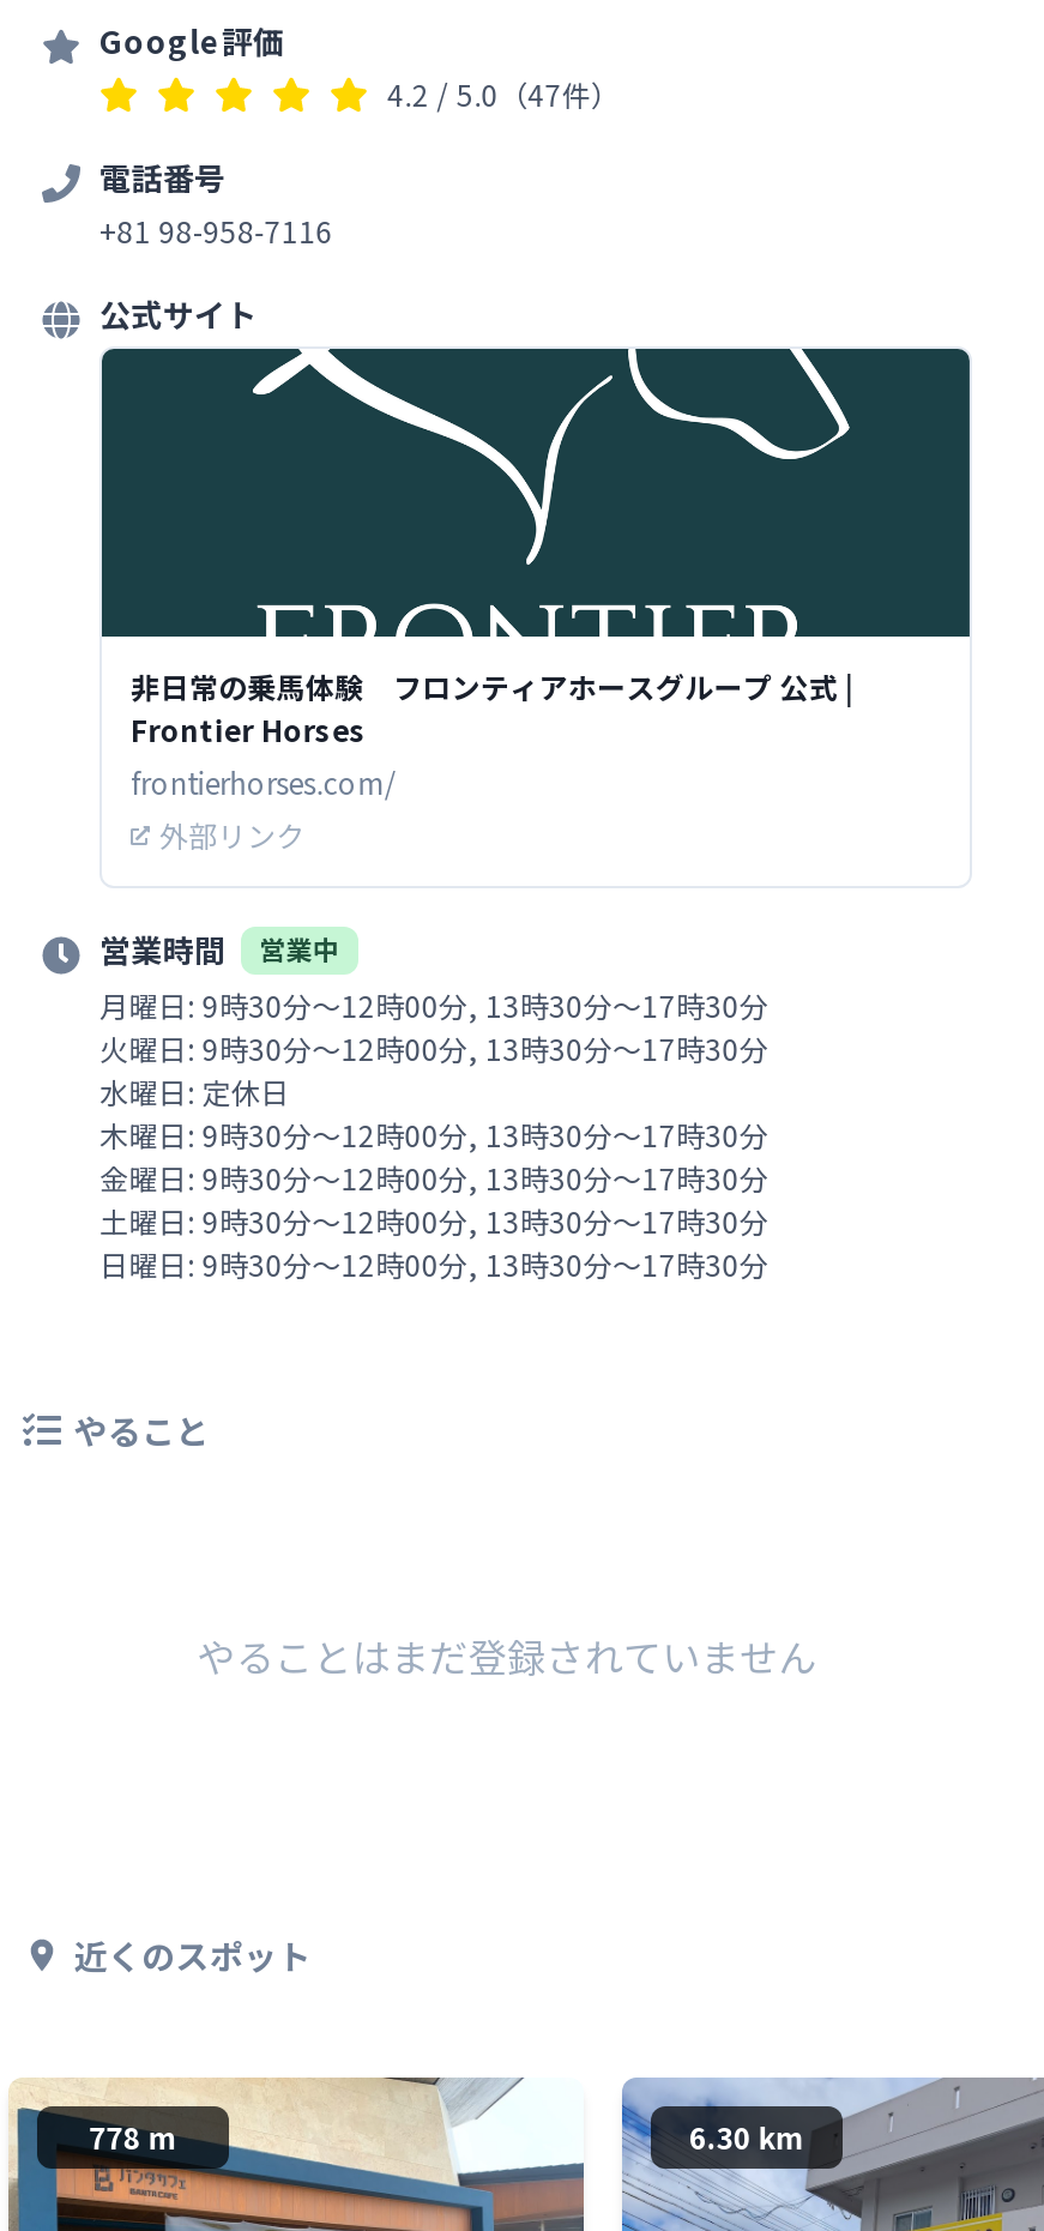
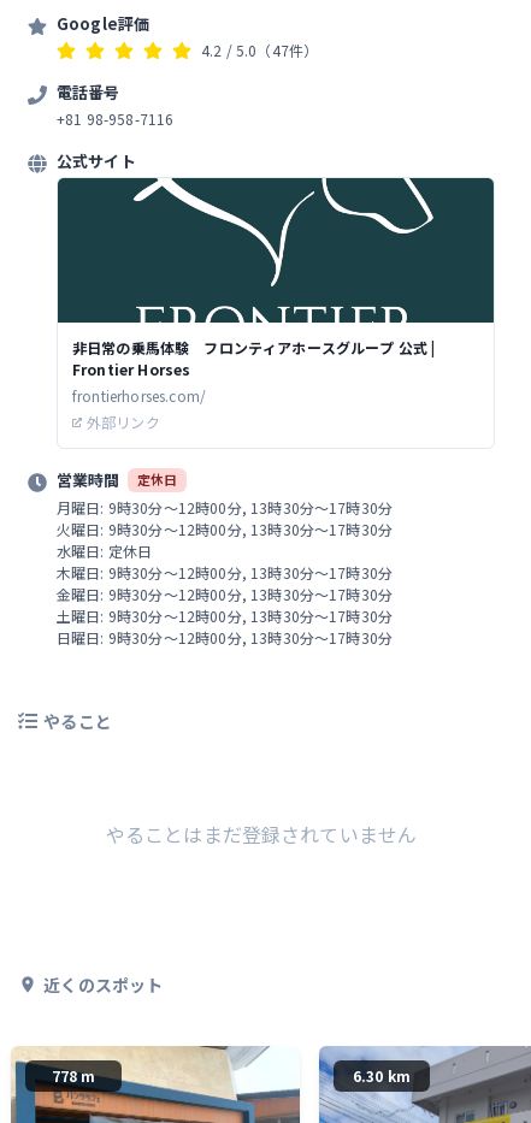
- 営業中
+ 定休日
